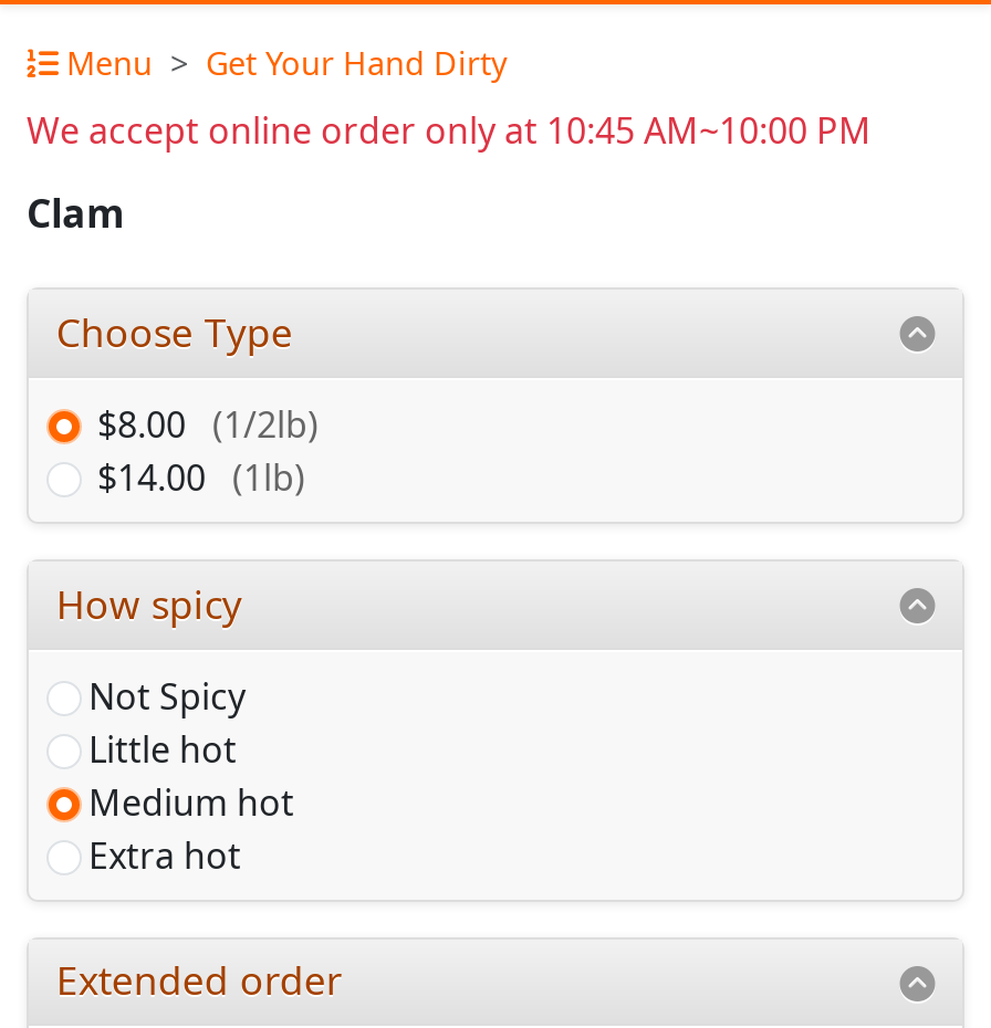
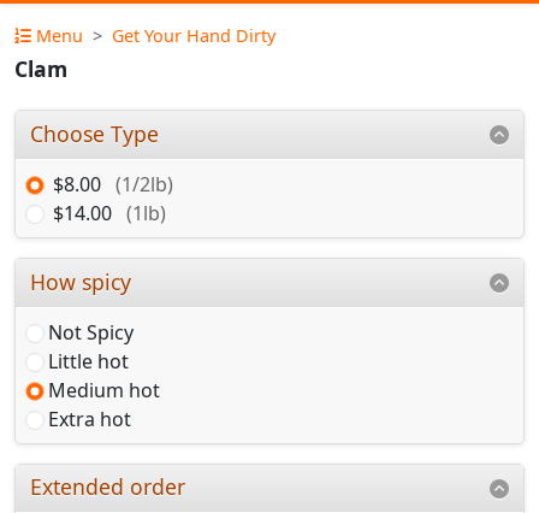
- We accept online order only at 10:45 AM~10:00 PM
